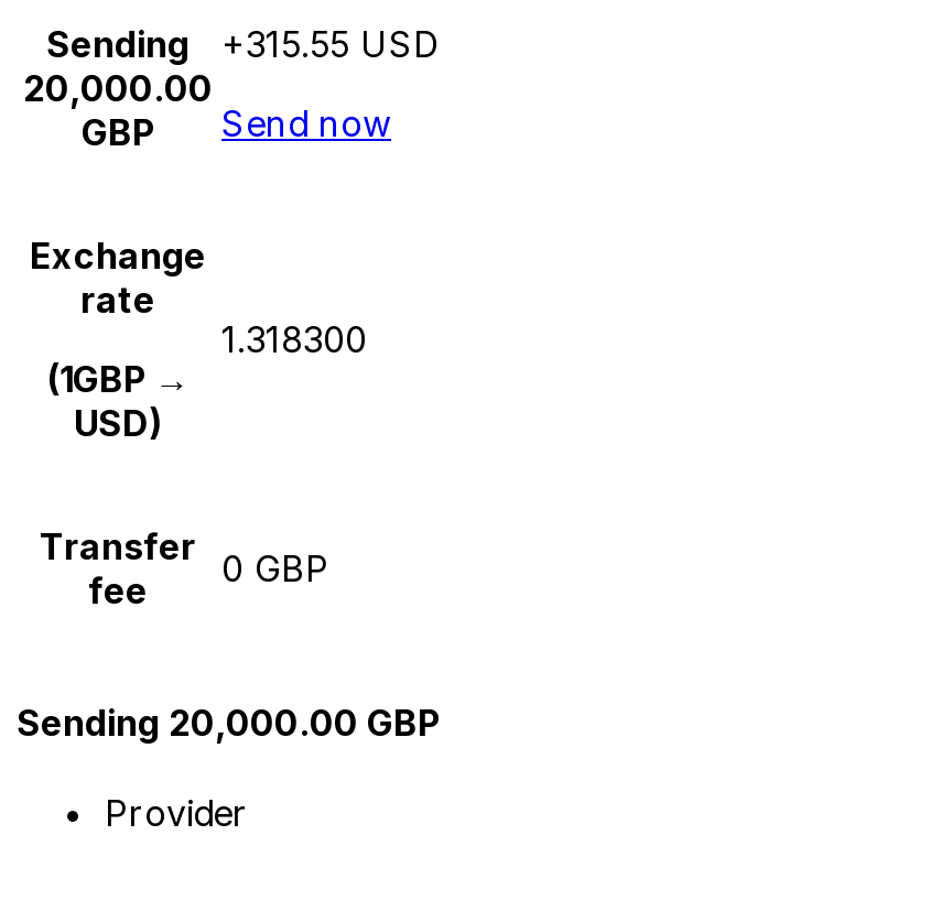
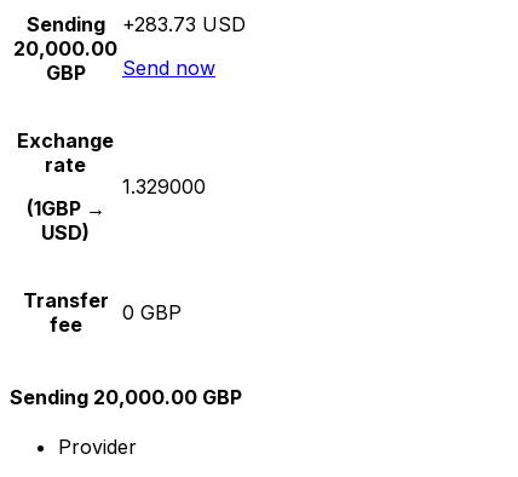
- Sending +315.55 USD
+ Sending +283.73 USD

- 1.318300
+ 1.329000
